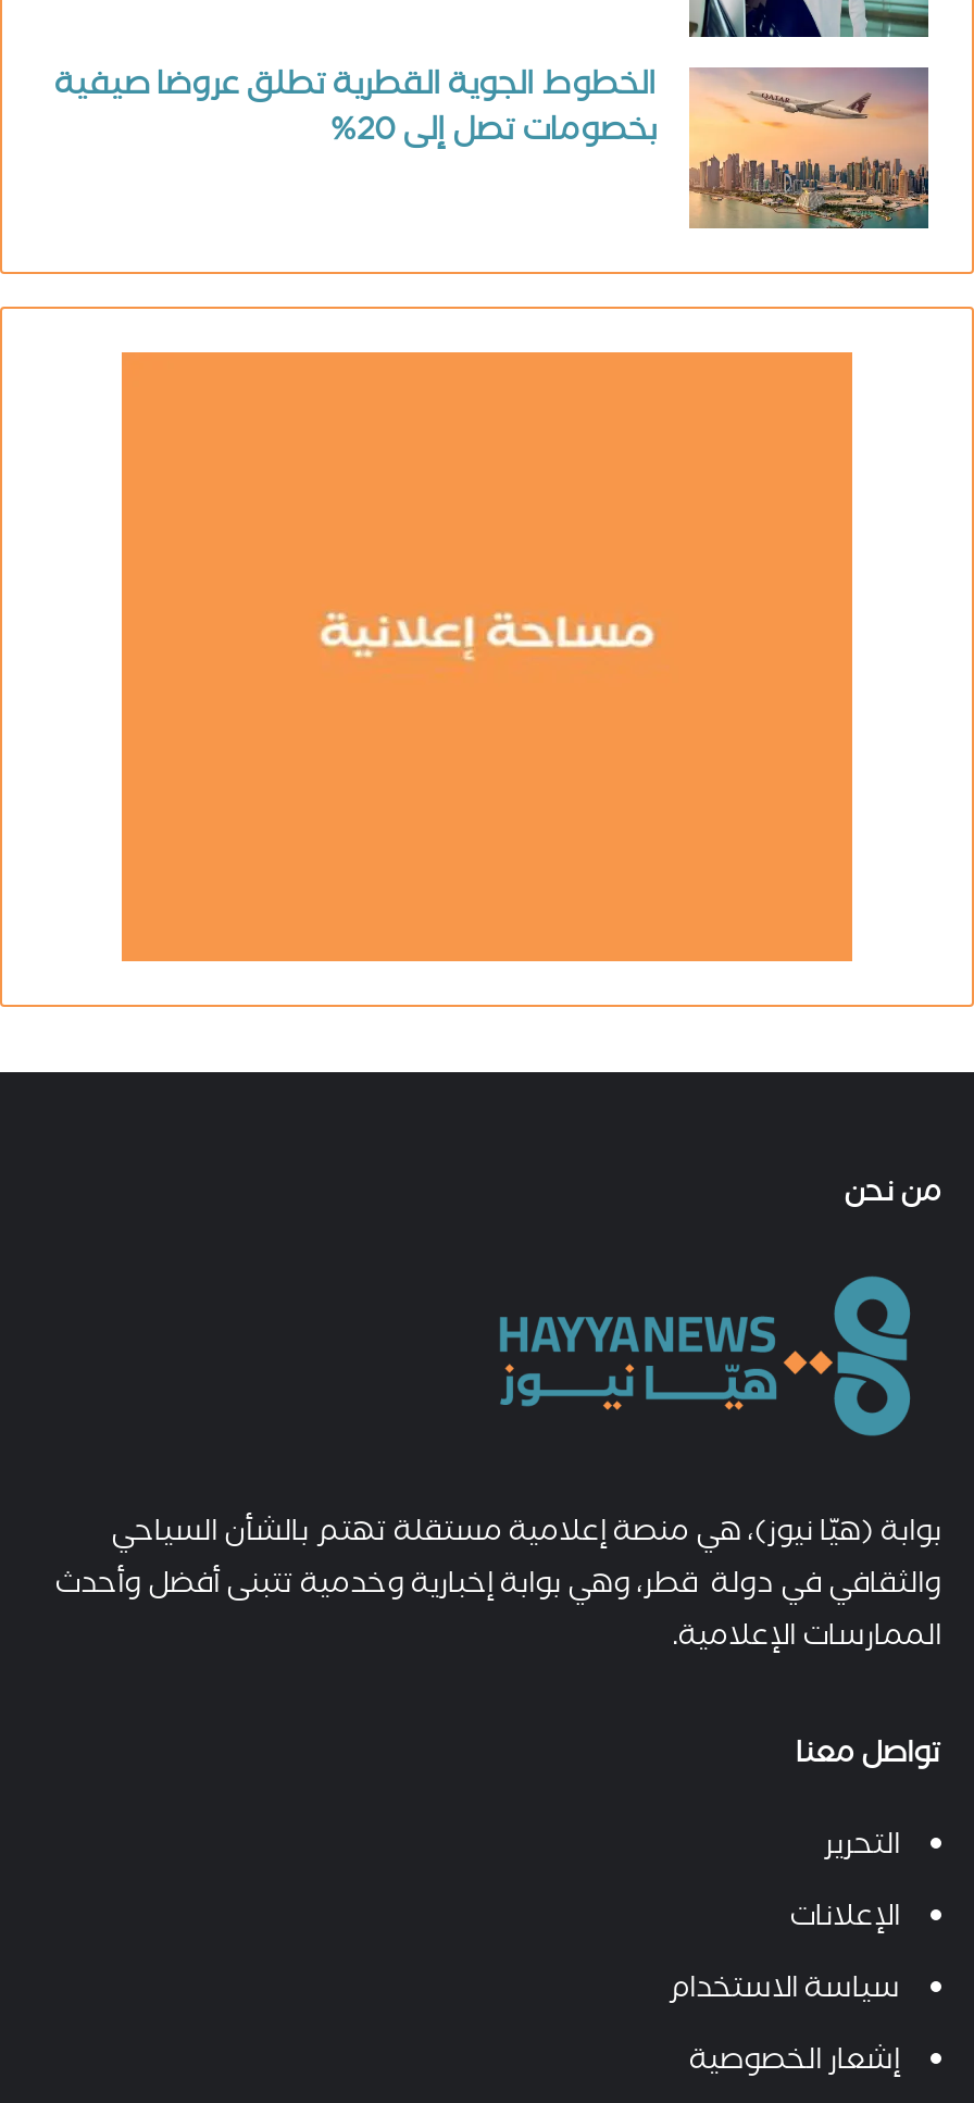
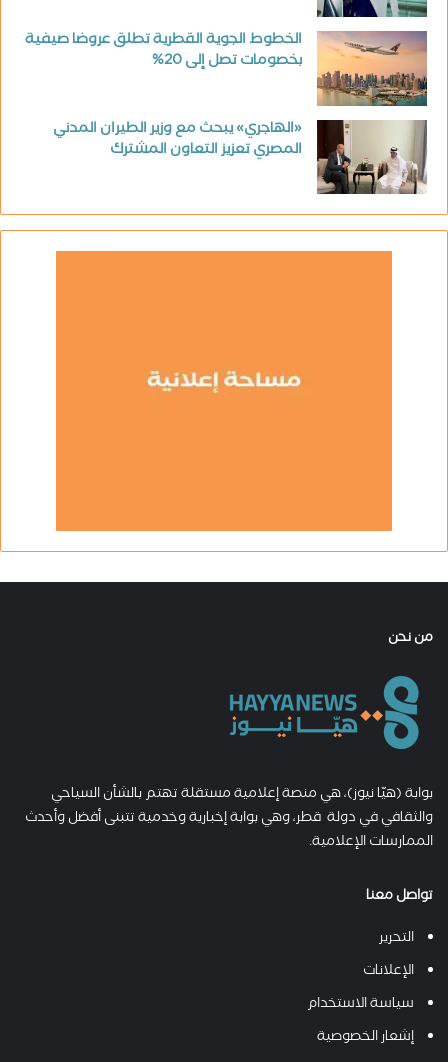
+ [image]
+ «الهاجري» يبحث مع وزير الطيران المدني
+ المصري تعزيز التعاون المشترك
